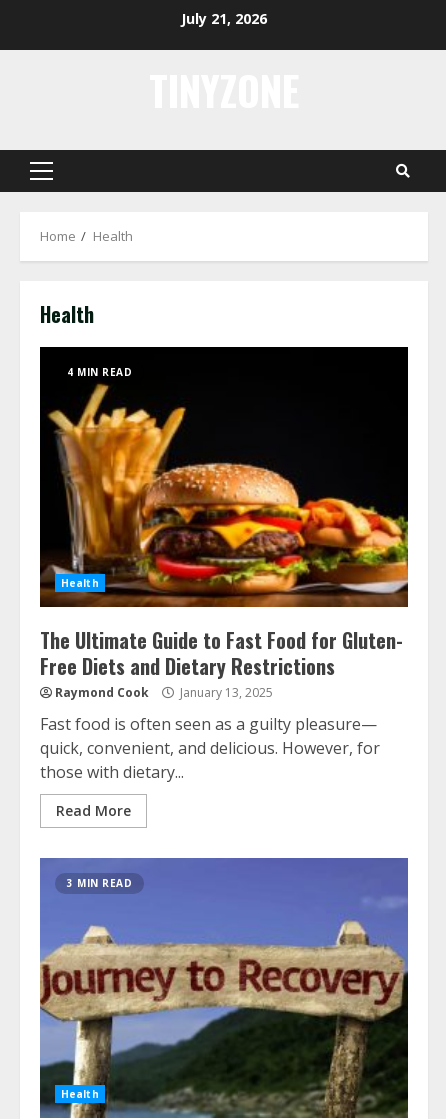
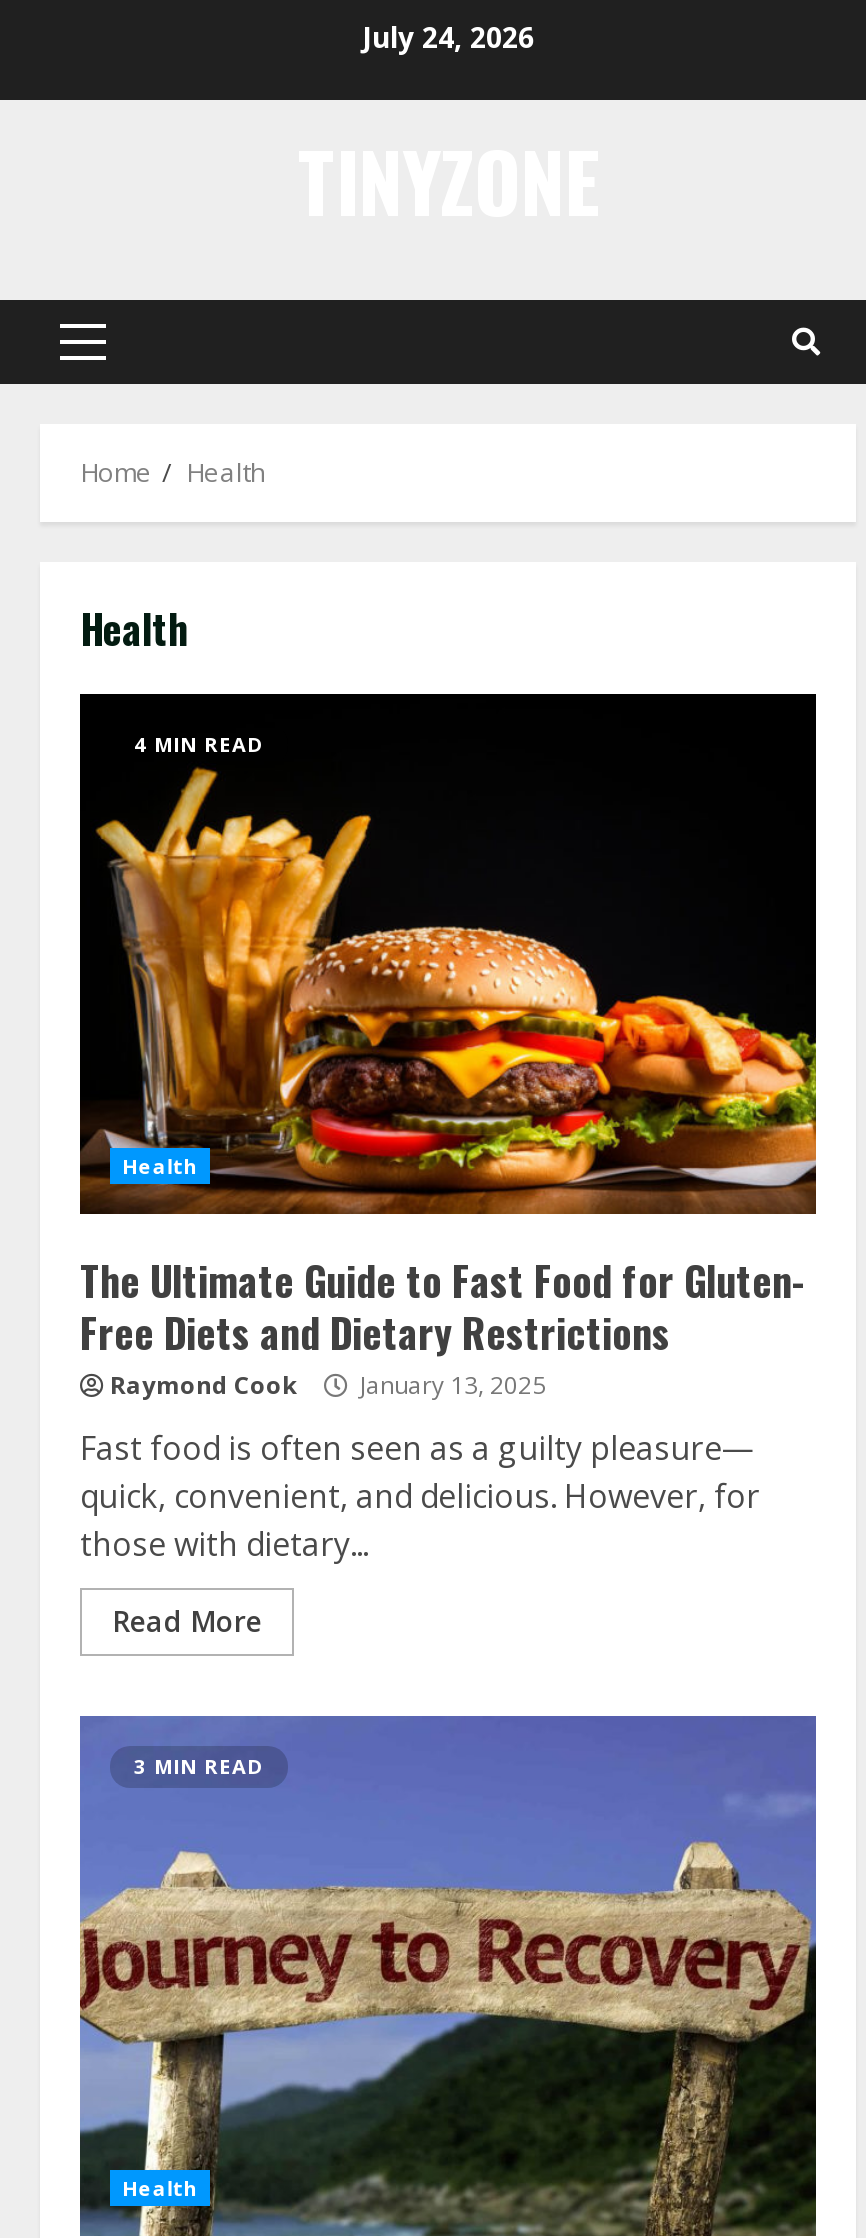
- July 21, 2026
+ July 24, 2026
